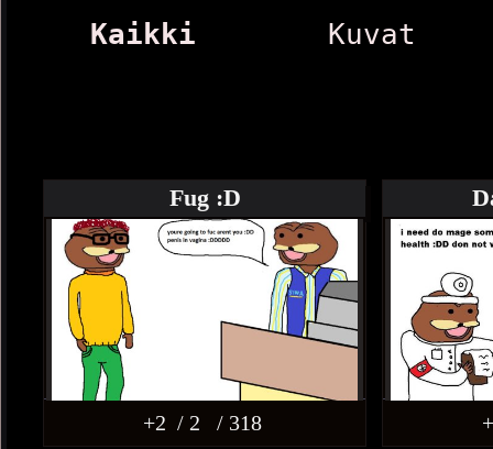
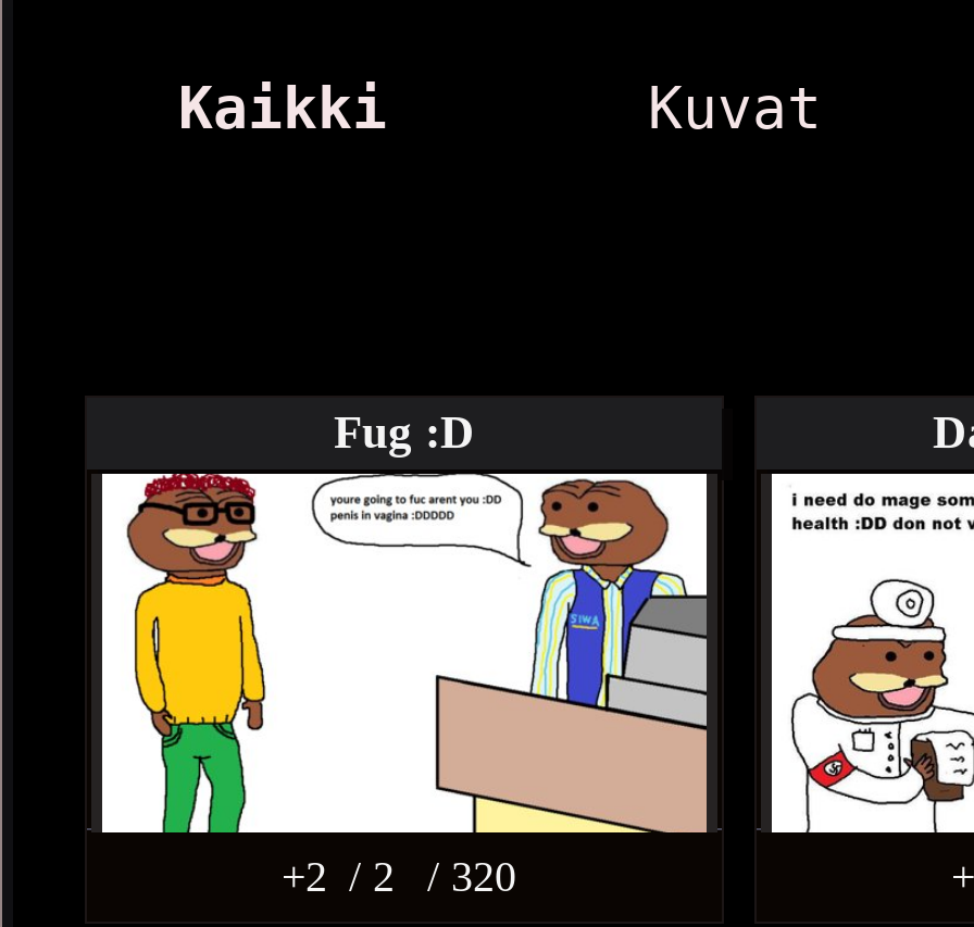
- +2 / 2 / 318
+ +2 / 2 / 320
